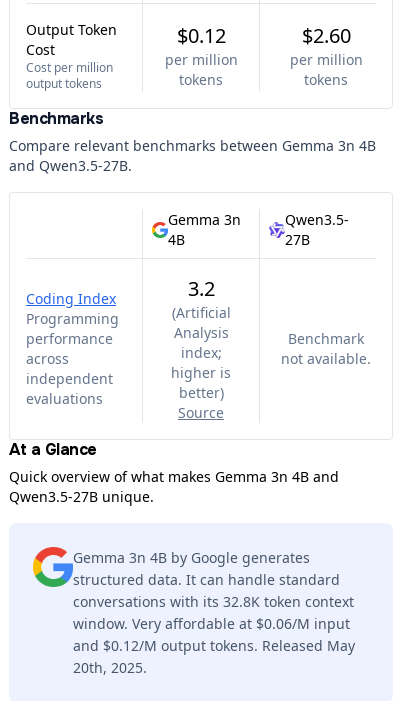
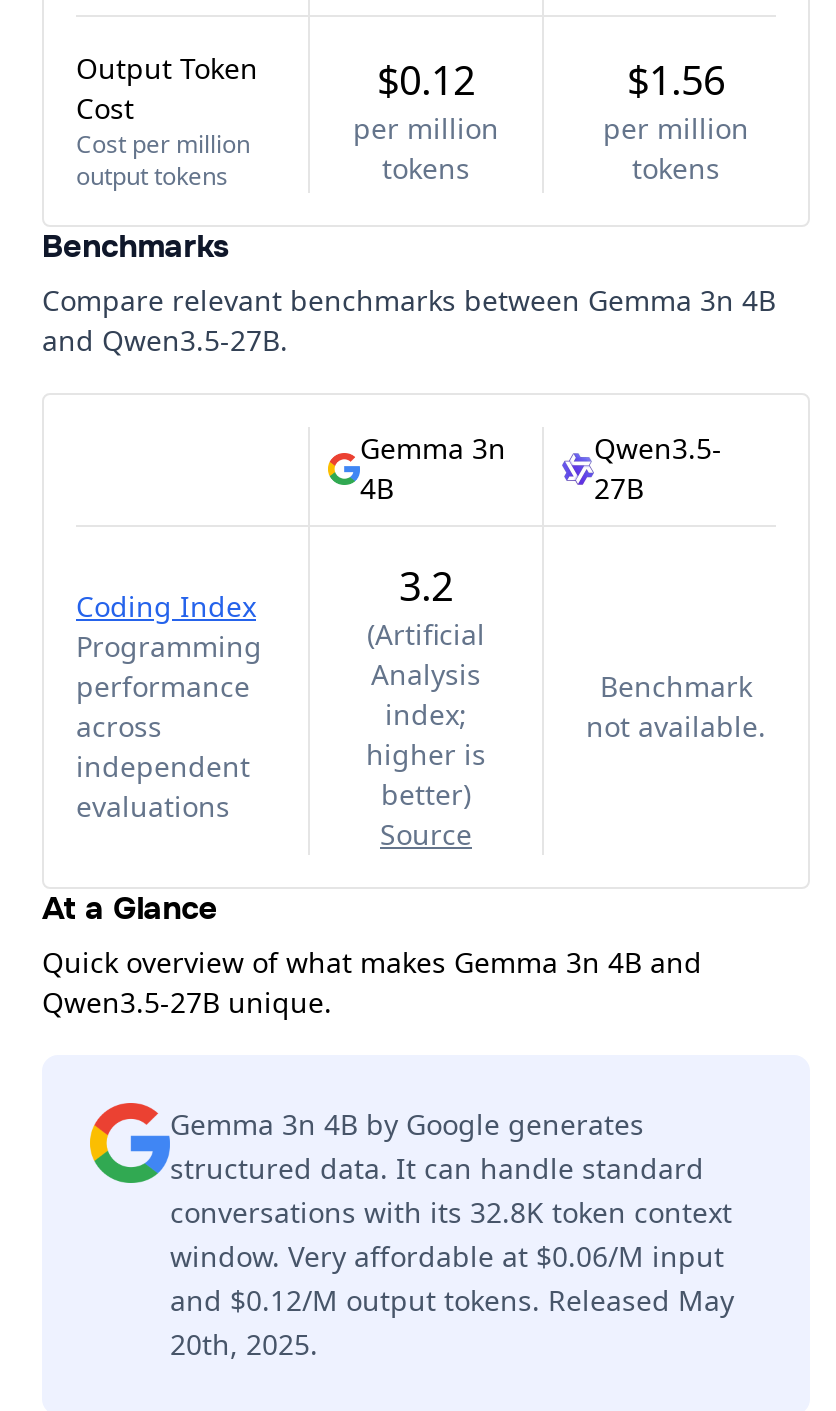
- $2.60
+ $1.56
